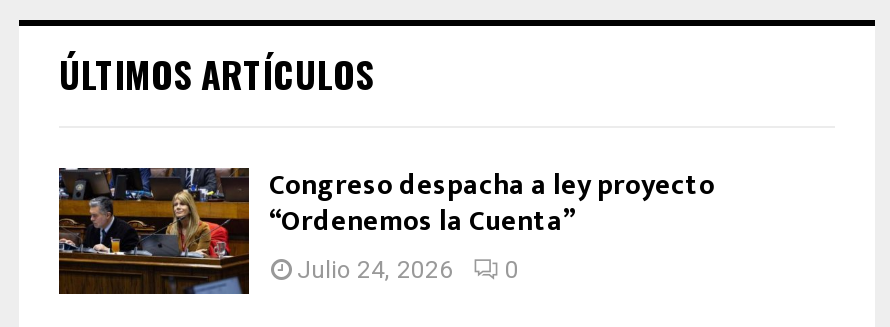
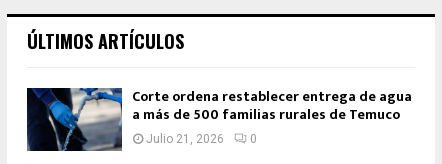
- [image]
- Congreso despacha a ley proyecto
- “Ordenemos la Cuenta”
- Julio 24, 2026
+ [image]
+ Corte ordena restablecer entrega de agua
+ a más de 500 familias rurales de Temuco
+ Julio 21, 2026
